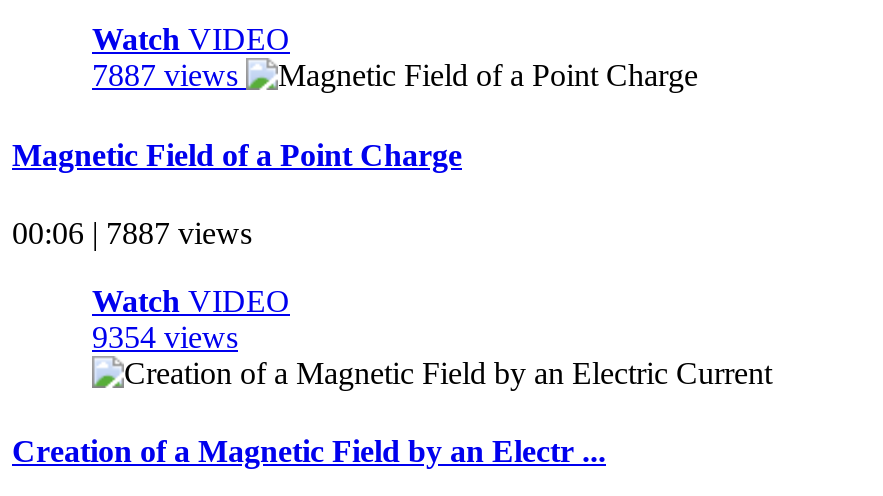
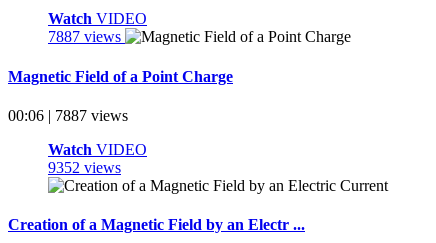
- 9354 views
+ 9352 views
